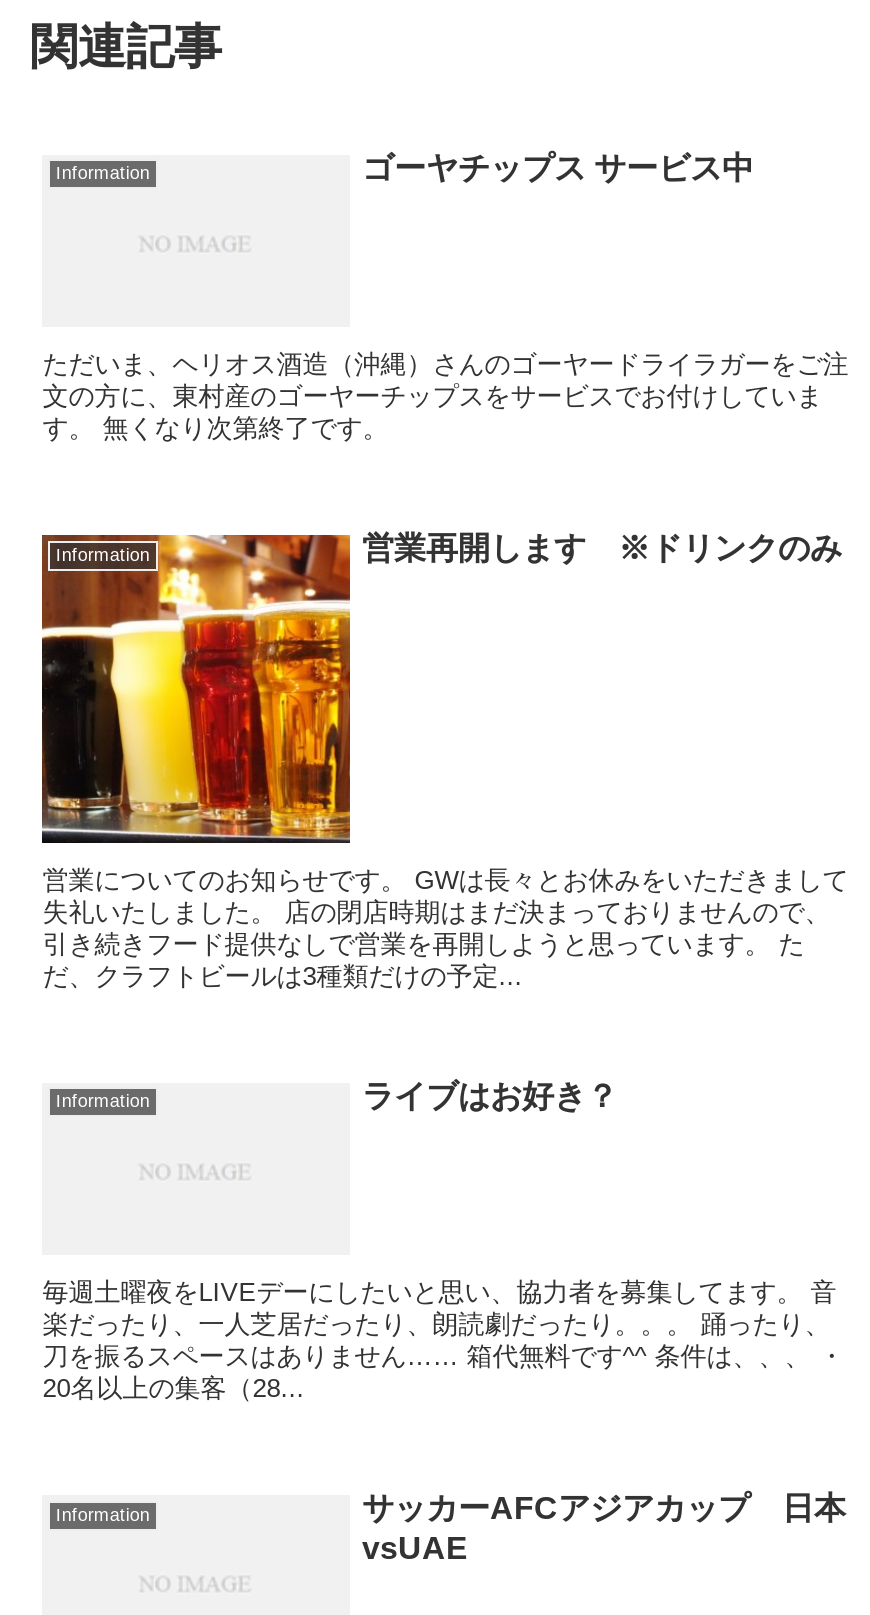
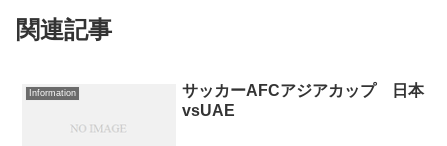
- ゴーヤチップス サービス中

- ただいま、ヘリオス酒造（沖縄）さんのゴーヤードライラガーをご注
- 文の方に、東村産のゴーヤーチップスをサービスでお付けしていま
- す。 無くなり次第終了です。

- [image]
- Information
- 営業再開します ※ドリンクのみ

- 営業についてのお知らせです。 GWは長々とお休みをいただきまして
- 失礼いたしました。 店の閉店時期はまだ決まっておりませんので、
- 引き続きフード提供なしで営業を再開しようと思っています。 た
- だ、クラフトビールは3種類だけの予定...

- Information
- ライブはお好き？

- 毎週土曜夜をLIVEデーにしたいと思い、協力者を募集してます。 音
- 楽だったり、一人芝居だったり、朗読劇だったり。。。 踊ったり、
- 刀を振るスペースはありません…… 箱代無料です^^ 条件は、、、 ・
- 20名以上の集客（28...

- Information
